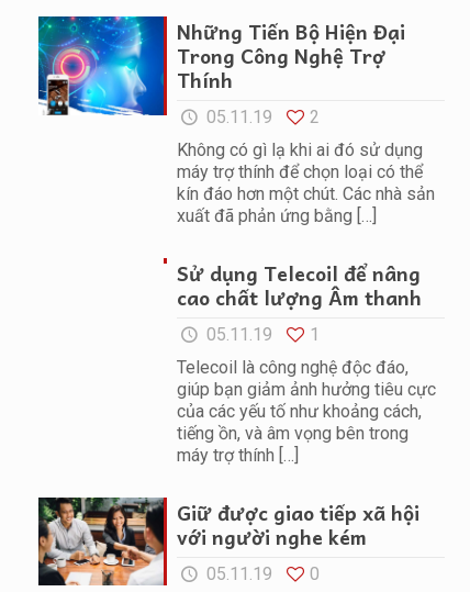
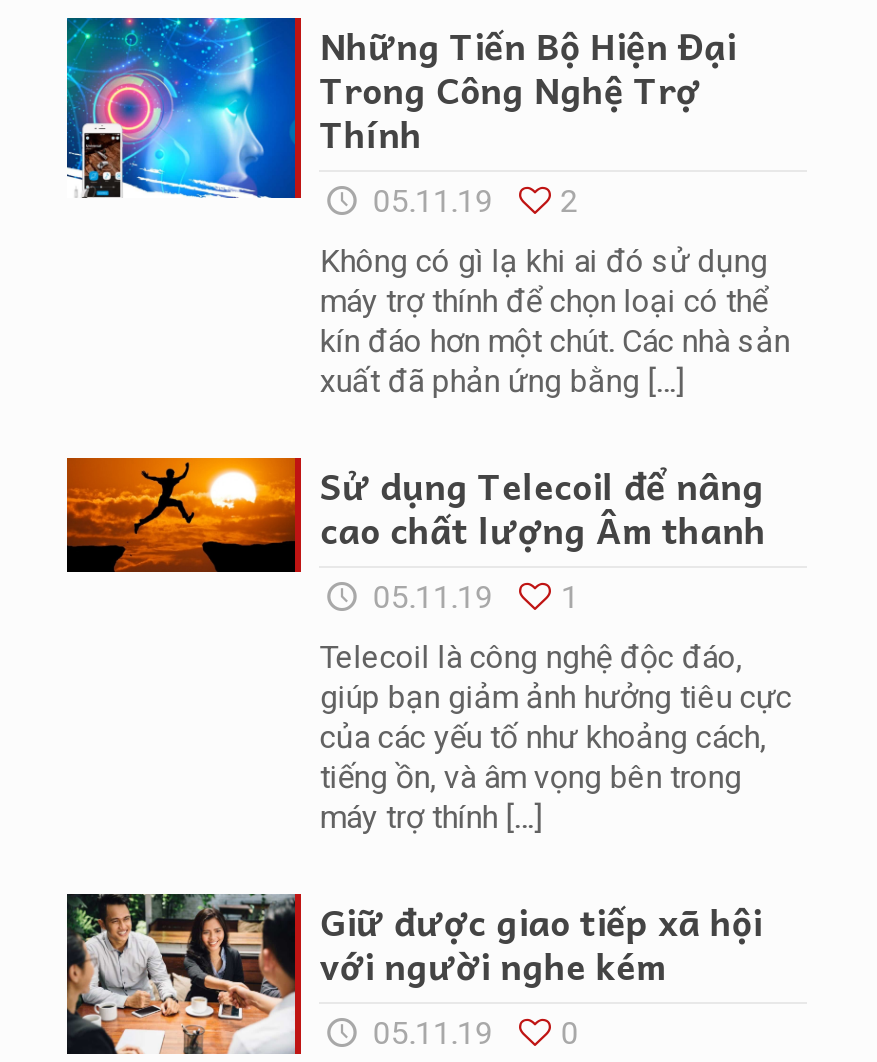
+ [image]
